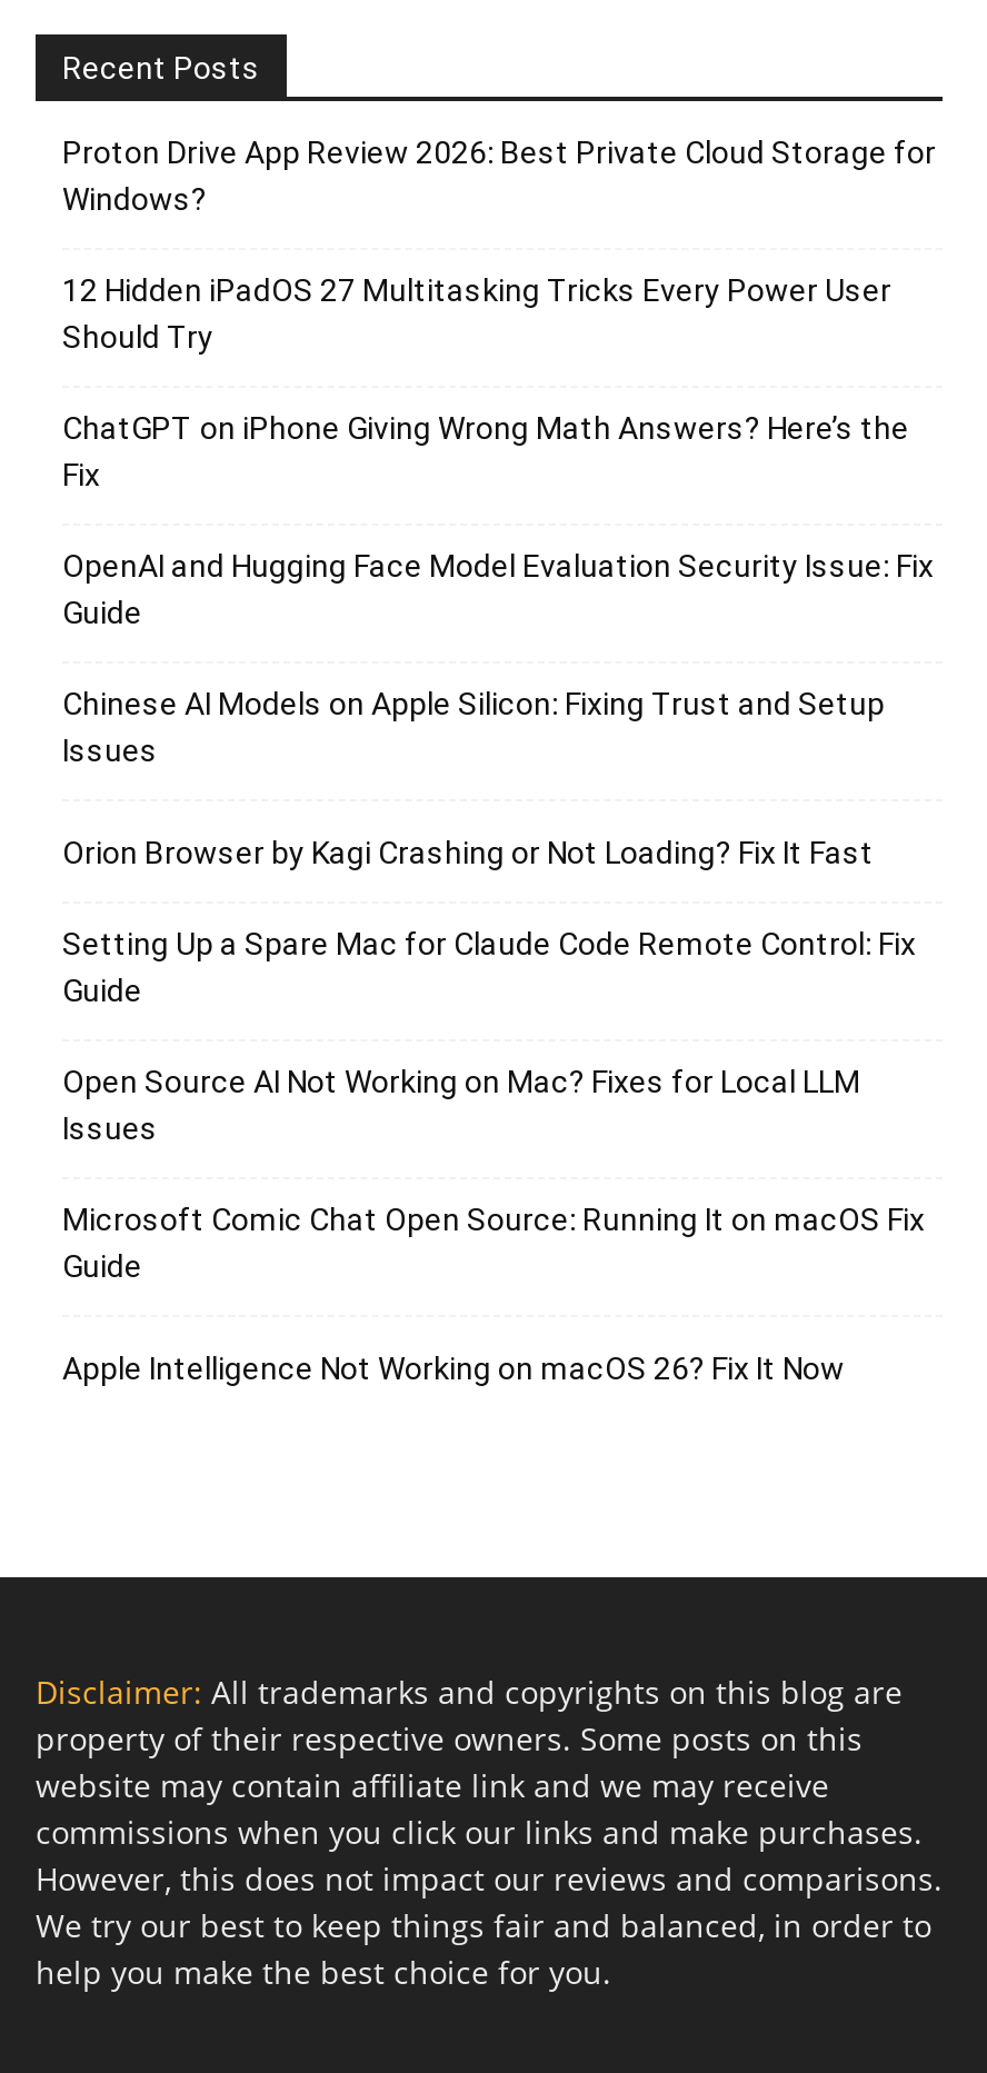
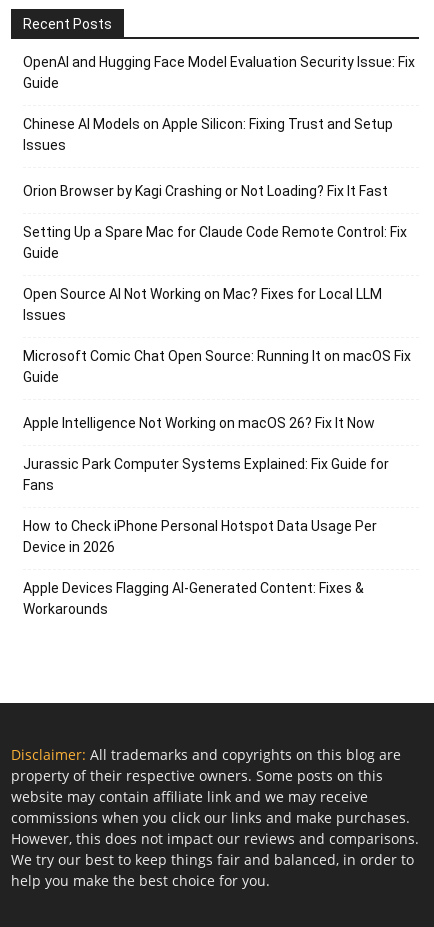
- Proton Drive App Review 2026: Best Private Cloud Storage for
- Windows?
- 12 Hidden iPadOS 27 Multitasking Tricks Every Power User
- Should Try
- ChatGPT on iPhone Giving Wrong Math Answers? Here’s the
- Fix

moved up: OpenAI and Hugging Face Model Evaluation Security Issue: Fix | Guide | Chinese AI Models on Apple Silicon: Fixing Trust and Setup | ... | Guide | Apple Intelligence Not Working on macOS 26? Fix It Now

+ Jurassic Park Computer Systems Explained: Fix Guide for
+ Fans
+ How to Check iPhone Personal Hotspot Data Usage Per
+ Device in 2026
+ Apple Devices Flagging AI-Generated Content: Fixes &
+ Workarounds
